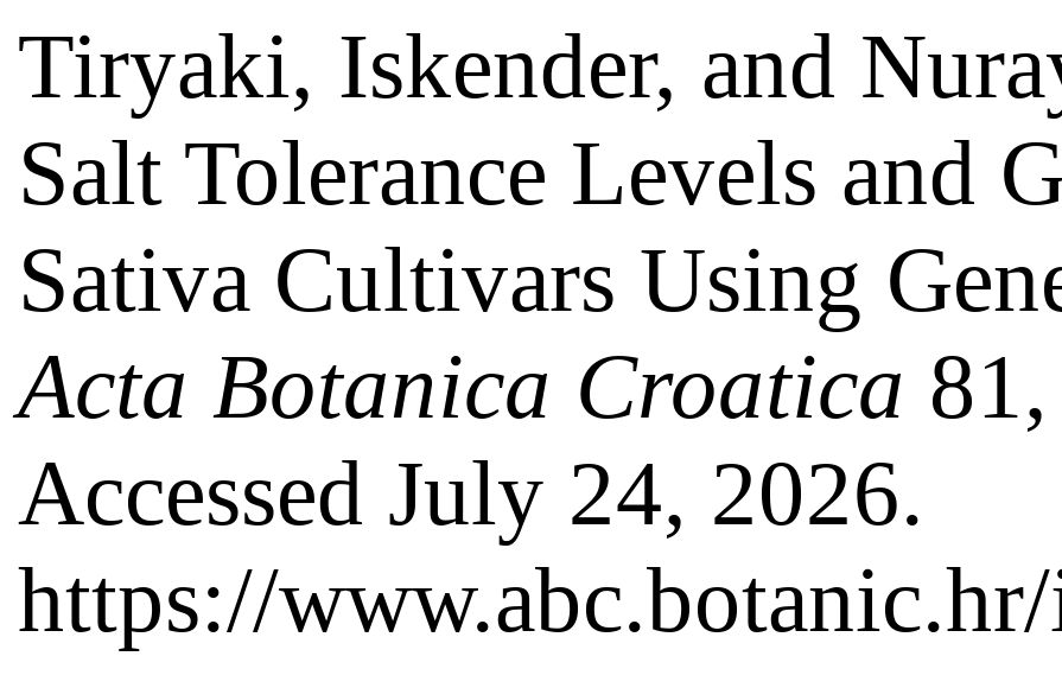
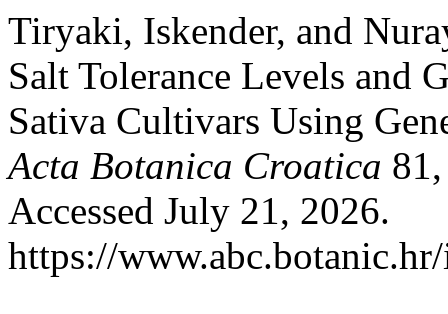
- Accessed July 24, 2026.
+ Accessed July 21, 2026.
